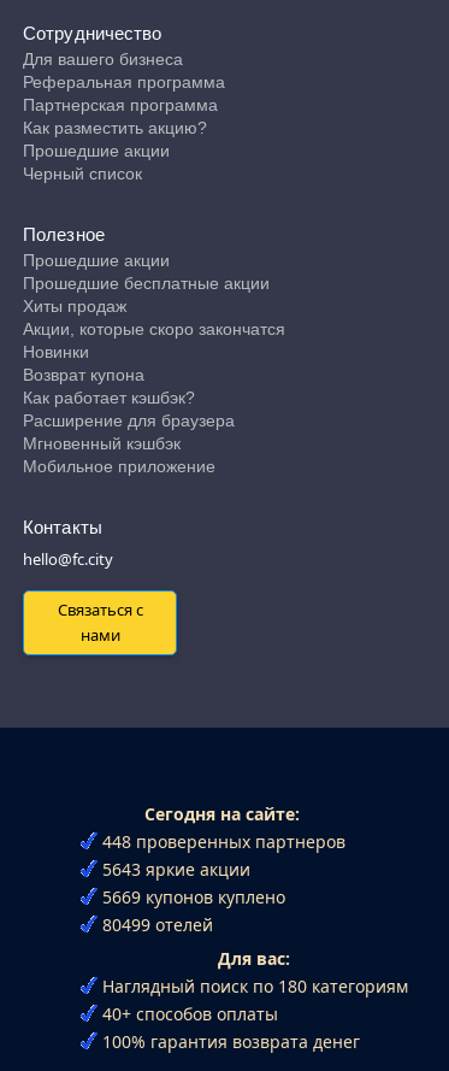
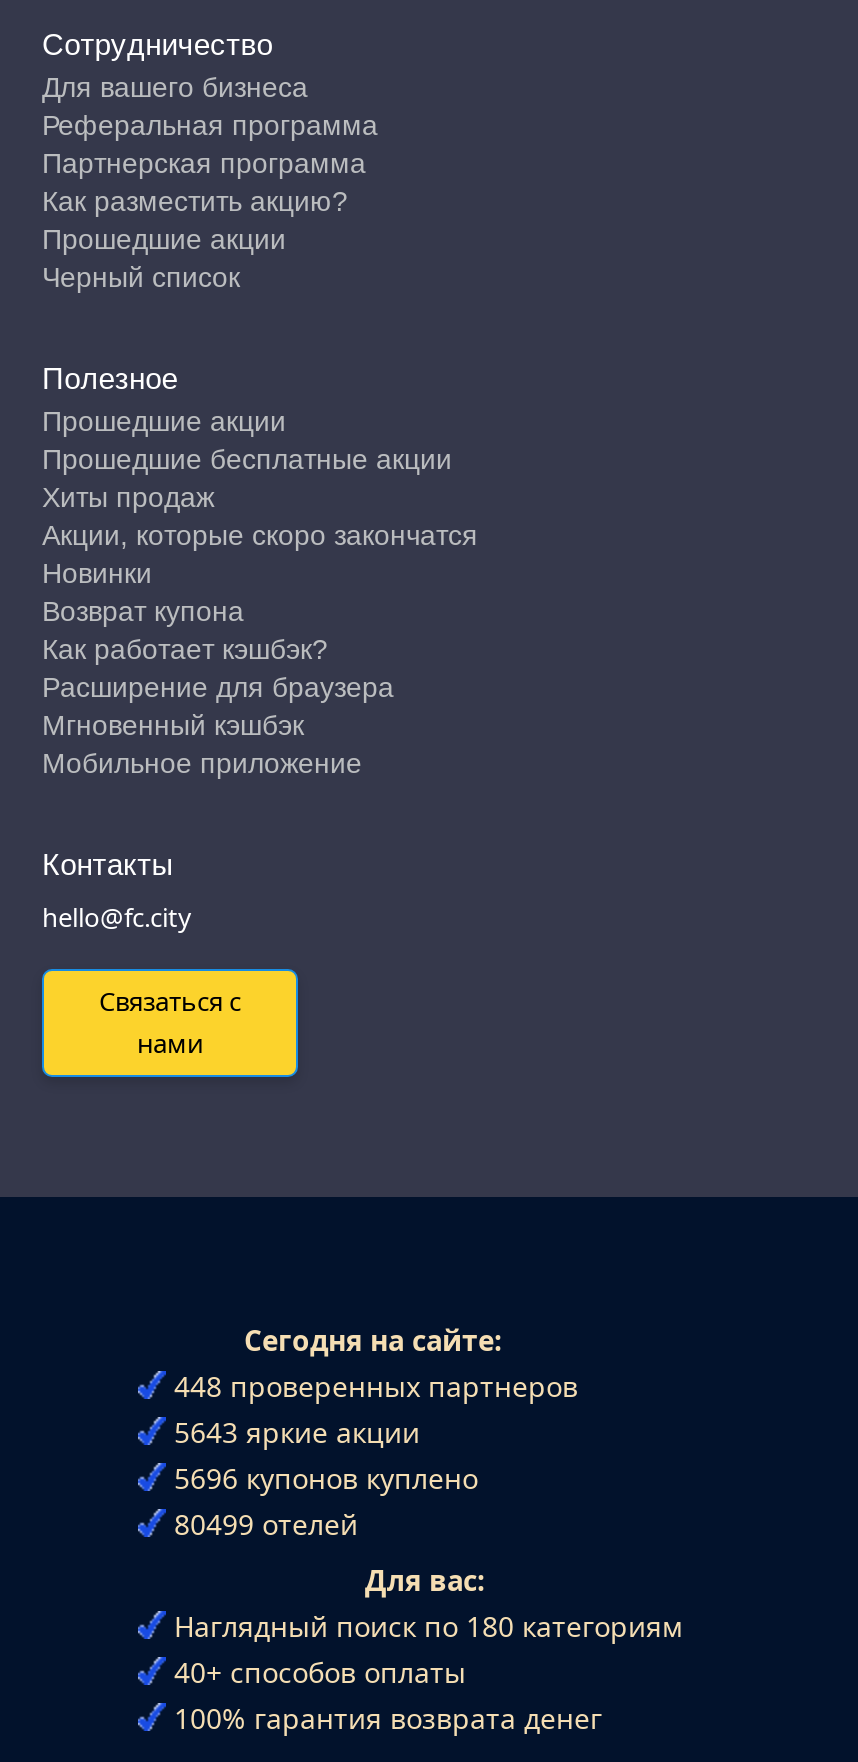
- 5669 купонов куплено
+ 5696 купонов куплено
